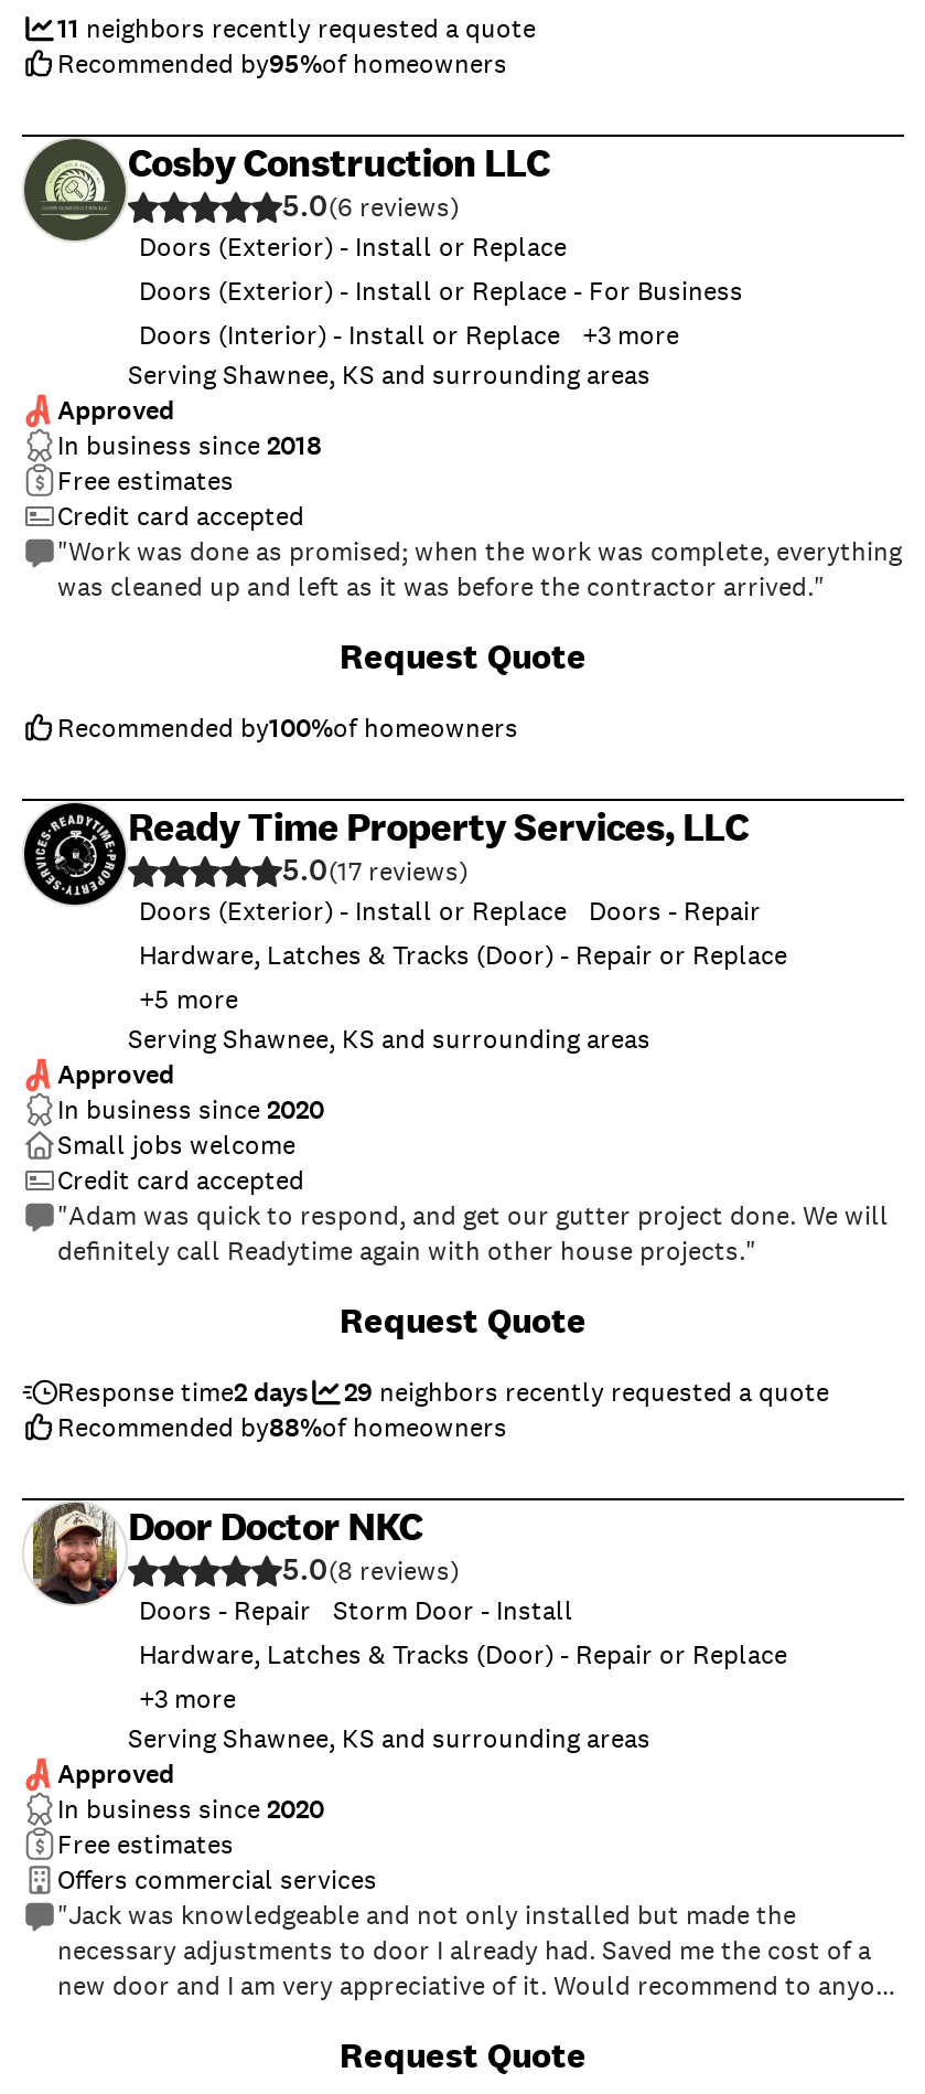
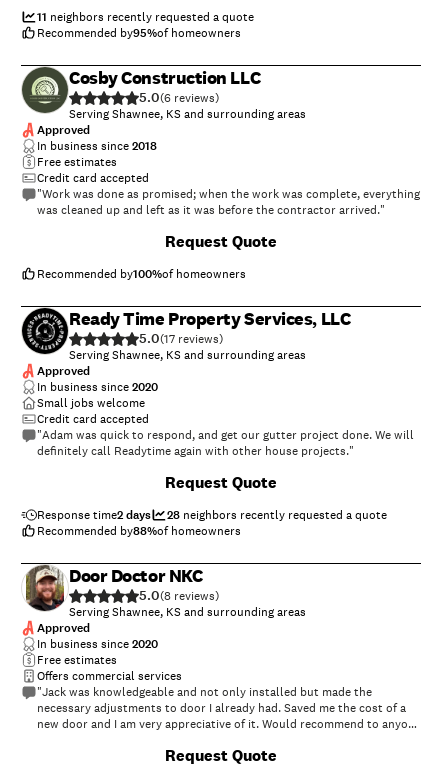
- Doors (Exterior) - Install or Replace
- Doors (Exterior) - Install or Replace - For Business
- Doors (Interior) - Install or Replace
- +3 more

- Doors (Exterior) - Install or Replace
- Doors - Repair
- Hardware, Latches & Tracks (Door) - Repair or Replace
- +5 more

- 29 neighbors recently requested a quote
+ 28 neighbors recently requested a quote

- Doors - Repair
- Storm Door - Install
- Hardware, Latches & Tracks (Door) - Repair or Replace
- +3 more
